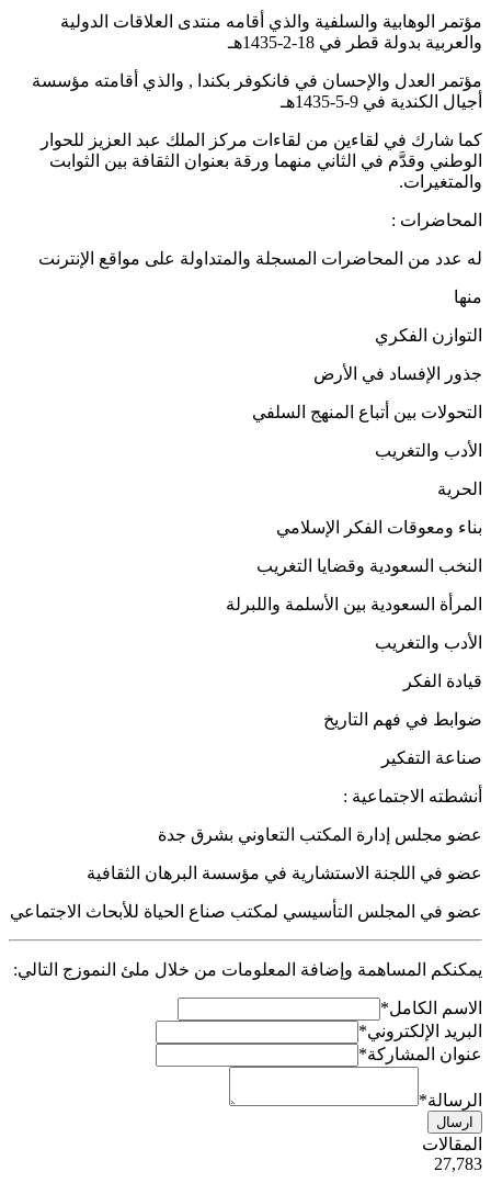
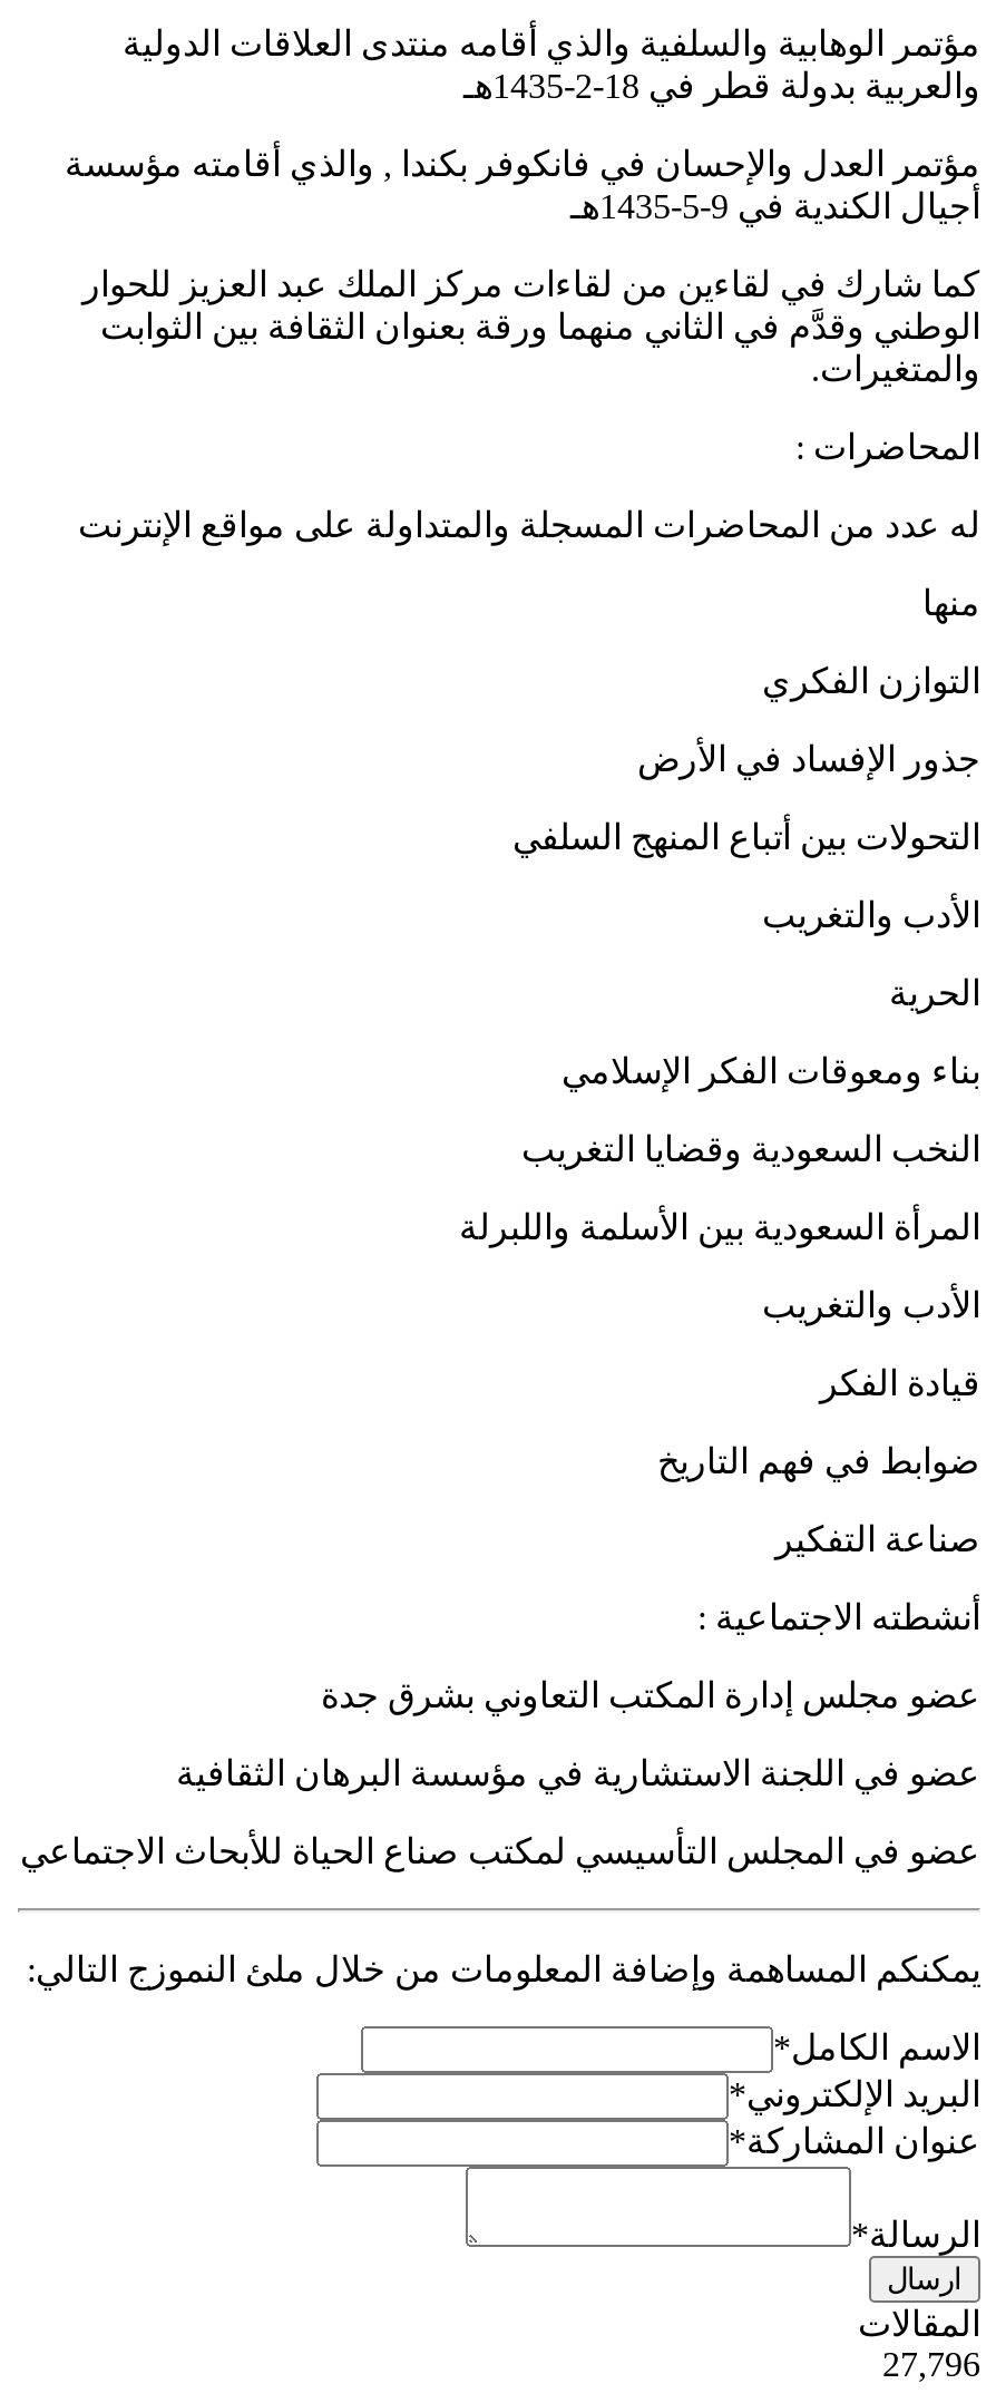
- 27,783
+ 27,796
